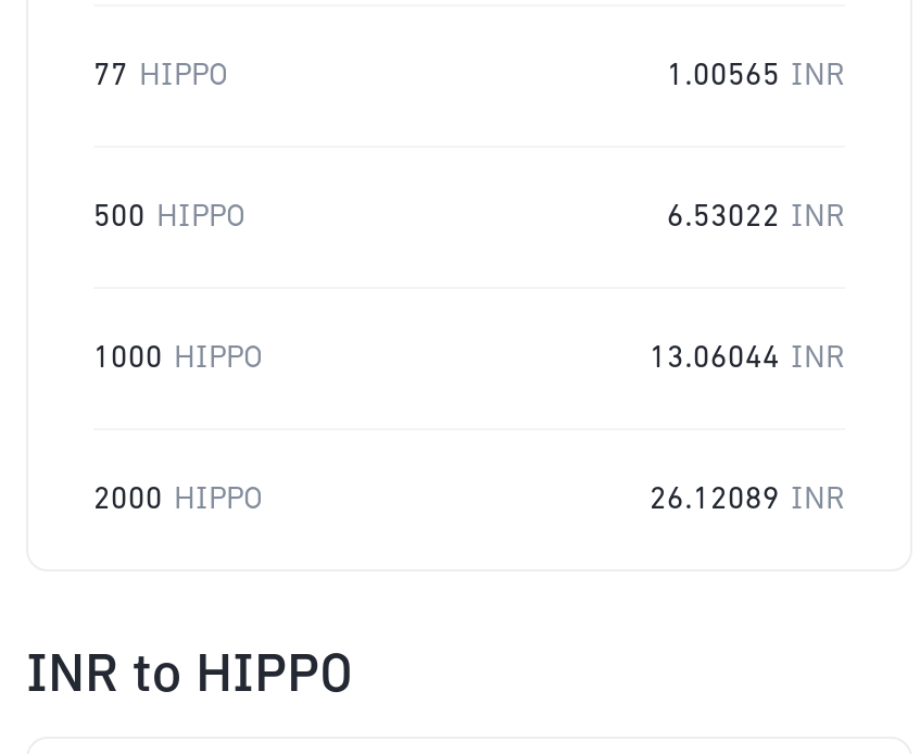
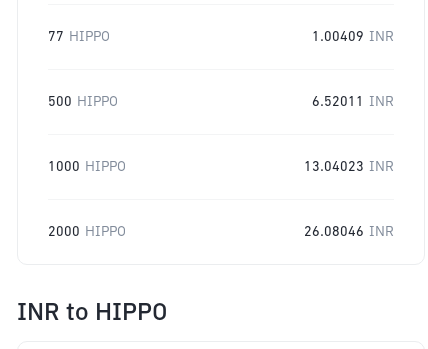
- 1.00565 INR
+ 1.00409 INR

- 6.53022 INR
+ 6.52011 INR

- 13.06044 INR
+ 13.04023 INR

- 26.12089 INR
+ 26.08046 INR
